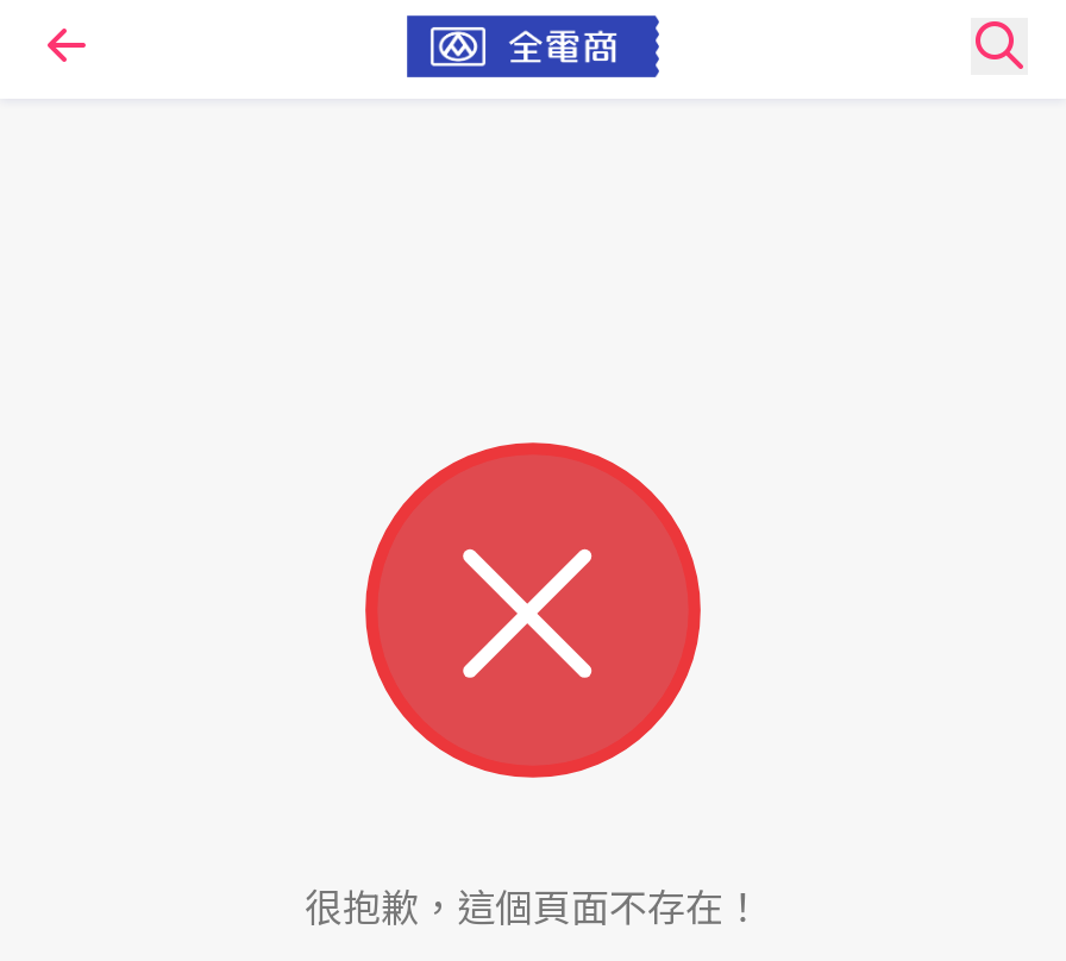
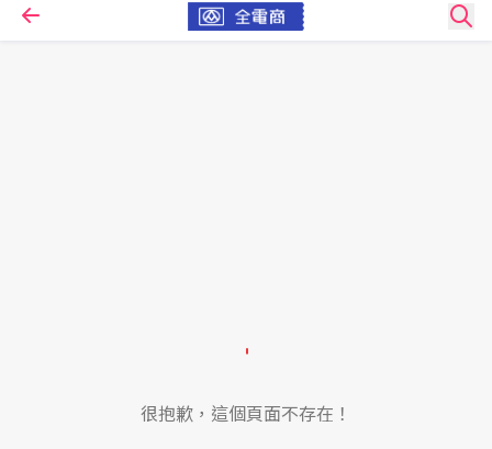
- [image]
